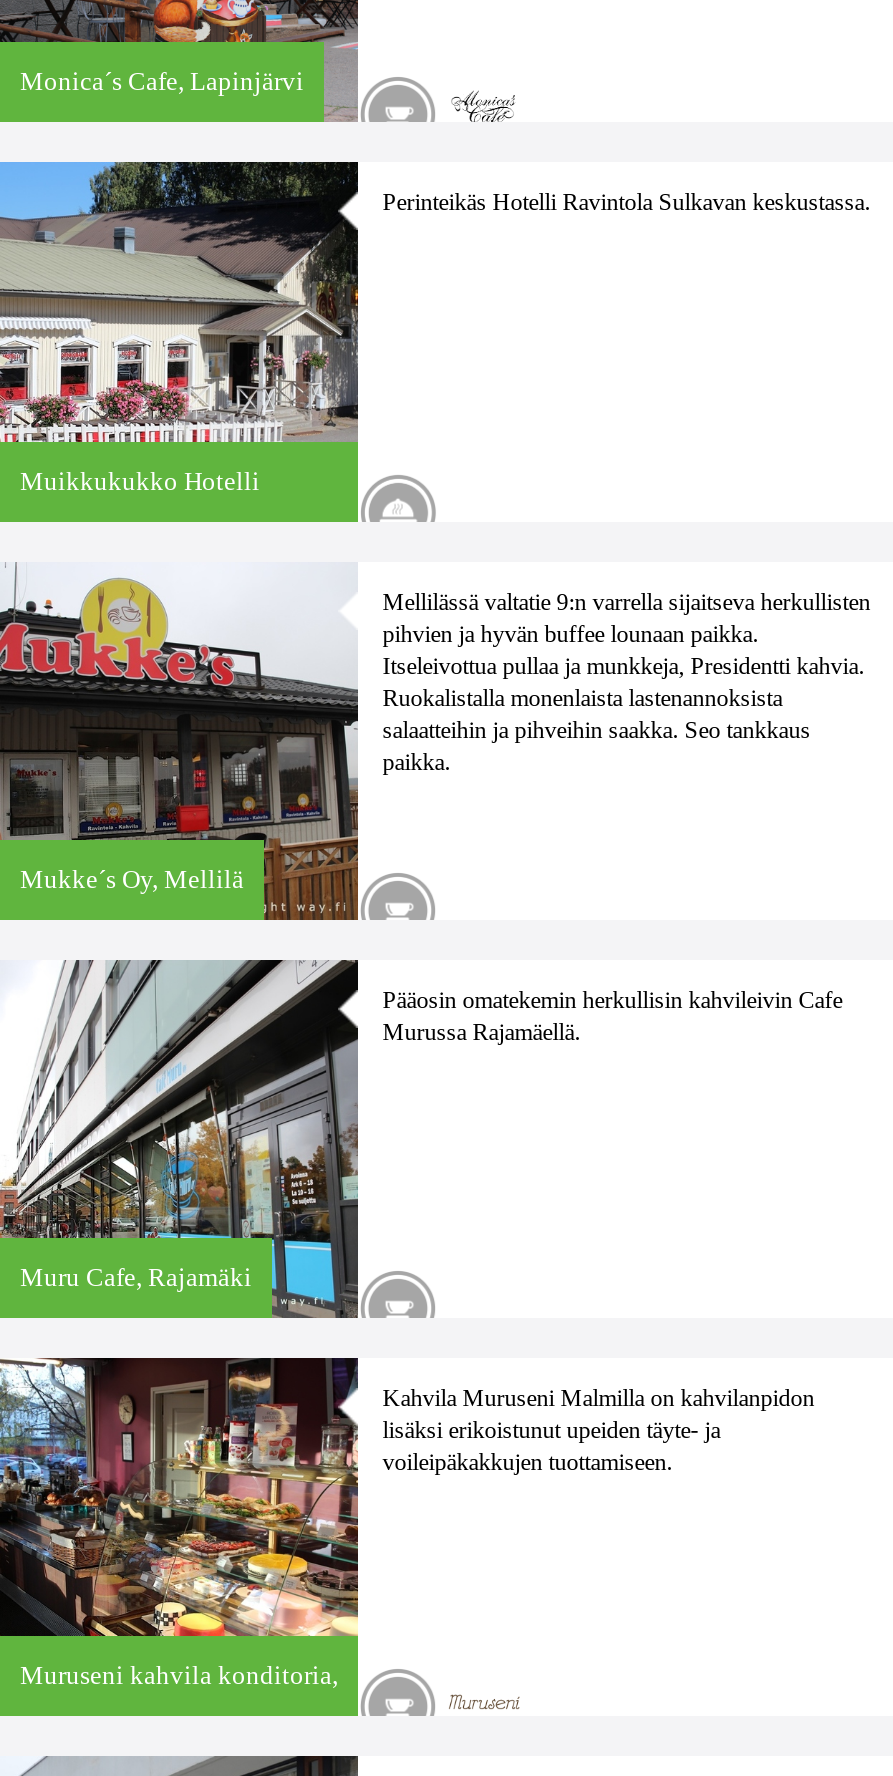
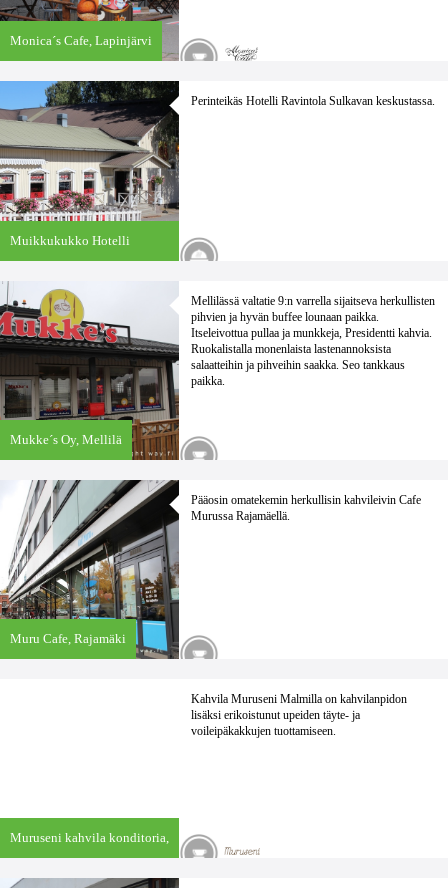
- [image]
